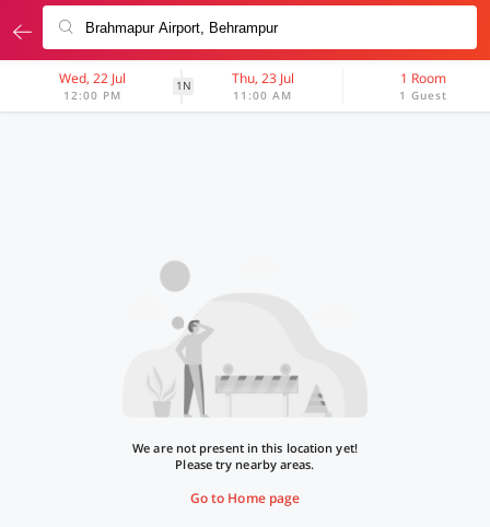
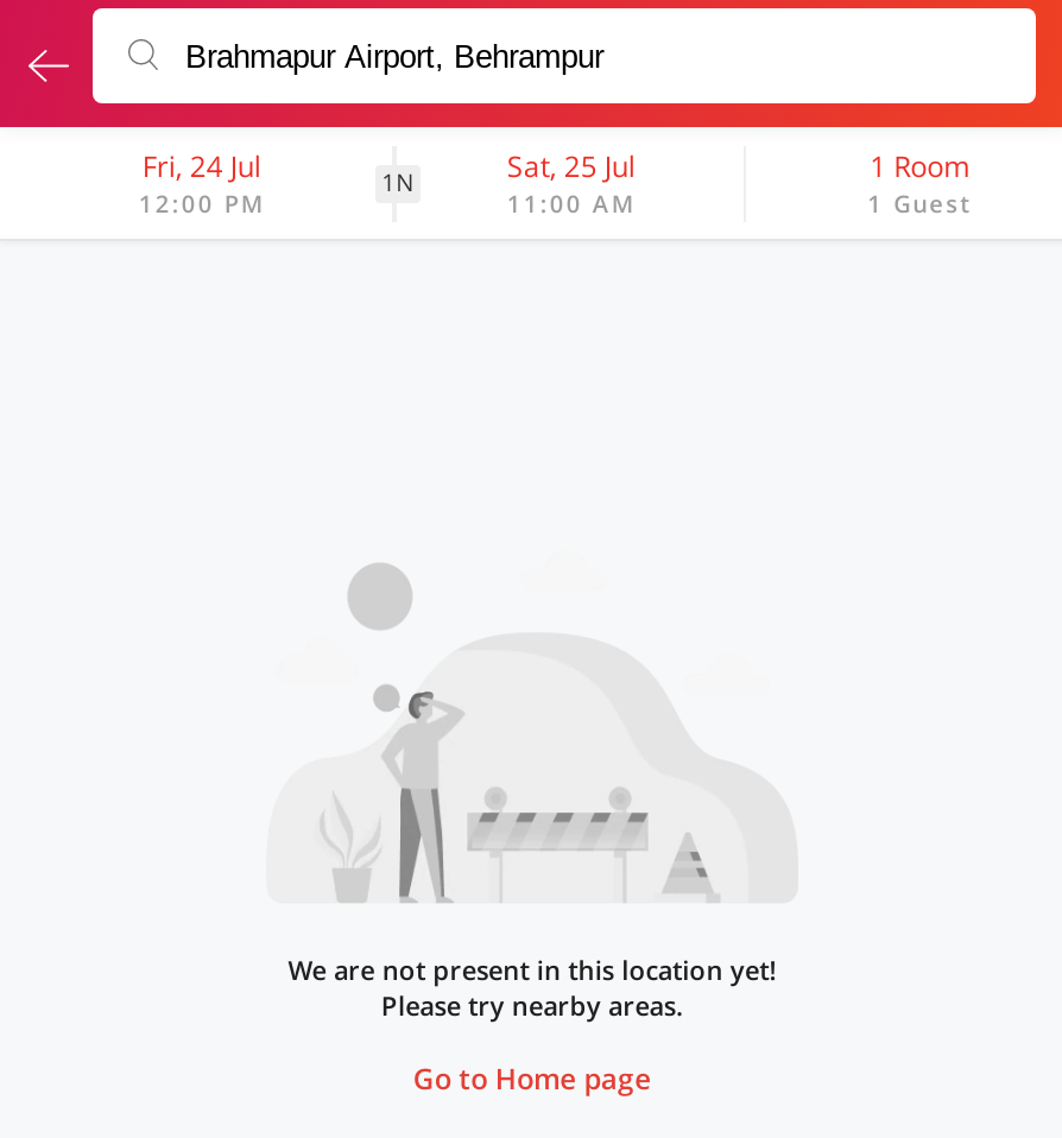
- Wed, 22 Jul
+ Fri, 24 Jul

- Thu, 23 Jul
+ Sat, 25 Jul
